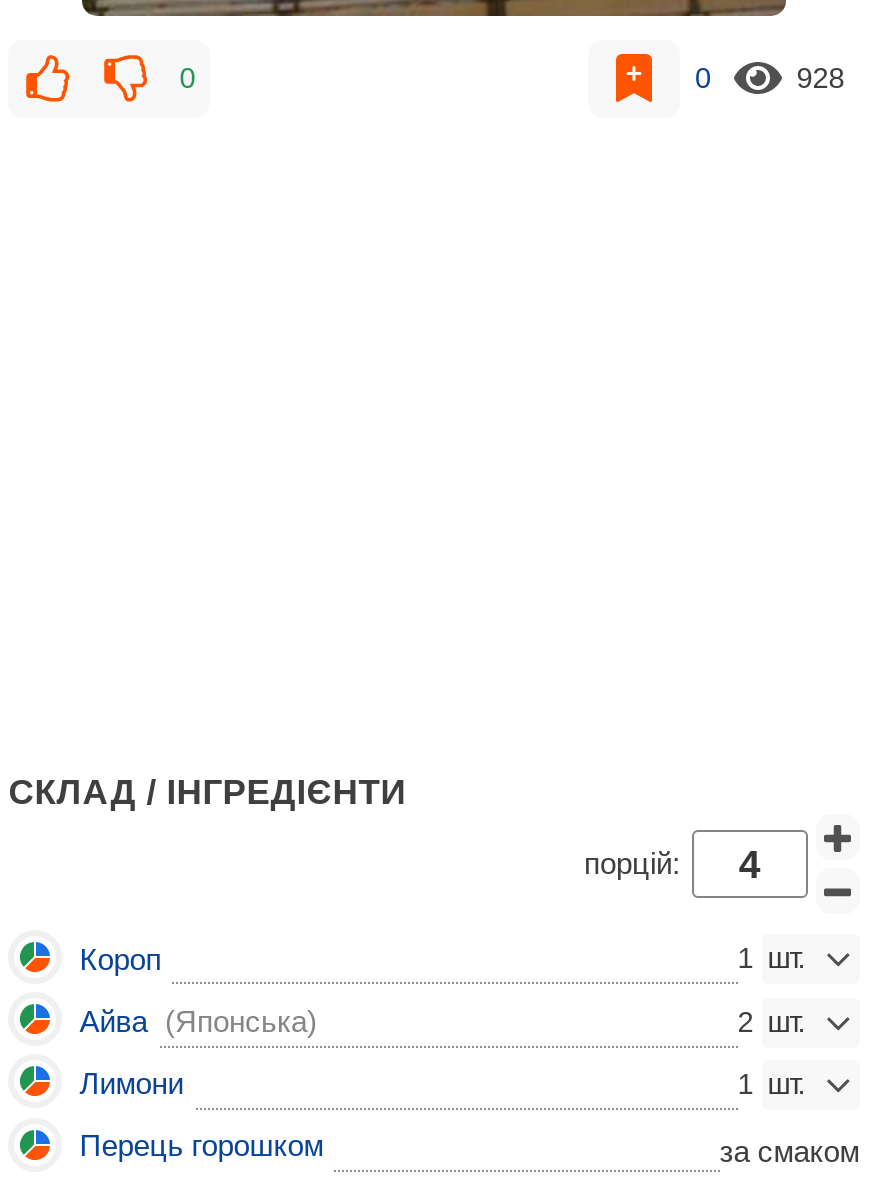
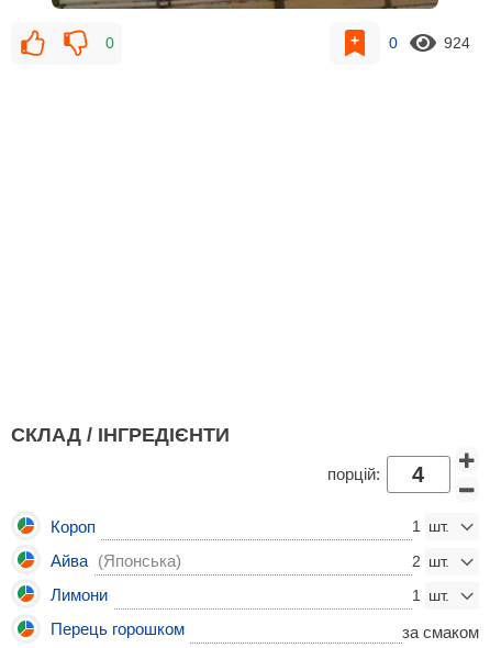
- 928
+ 924
